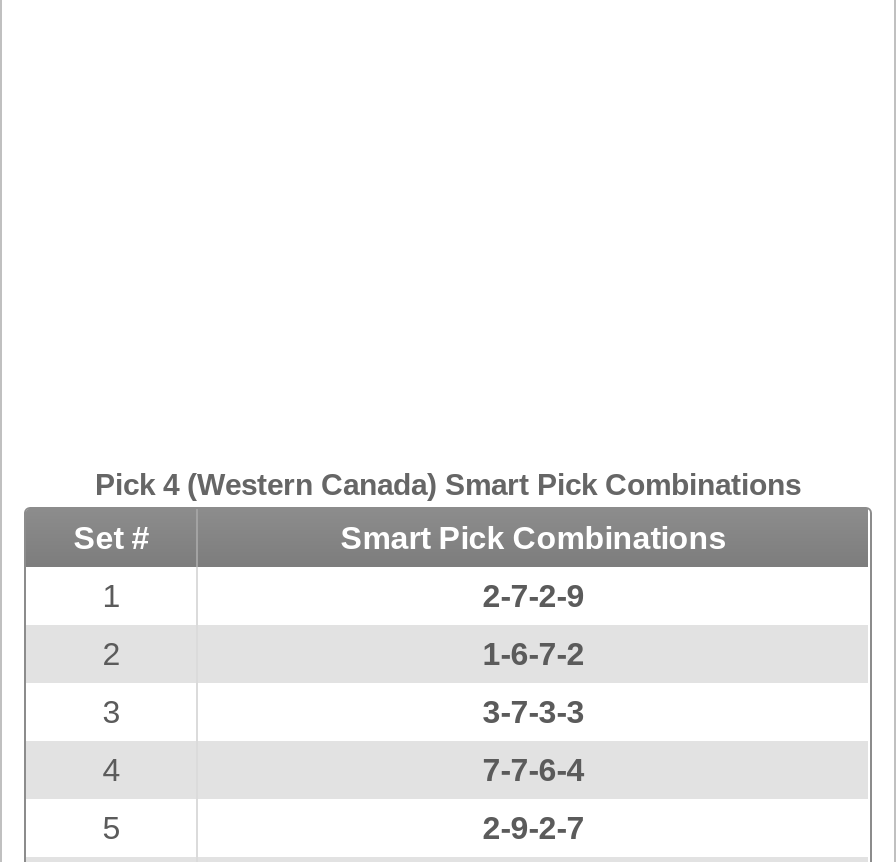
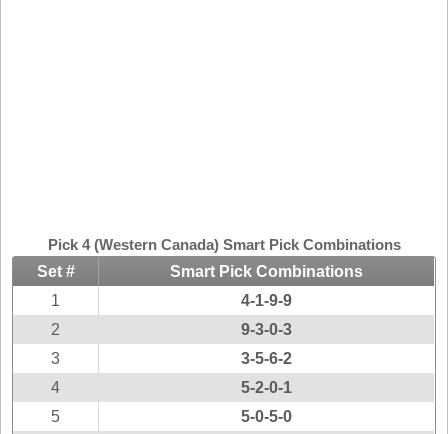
- 2-7-2-9
+ 4-1-9-9

- 1-6-7-2
+ 9-3-0-3

- 3-7-3-3
+ 3-5-6-2

- 7-7-6-4
+ 5-2-0-1

- 2-9-2-7
+ 5-0-5-0
